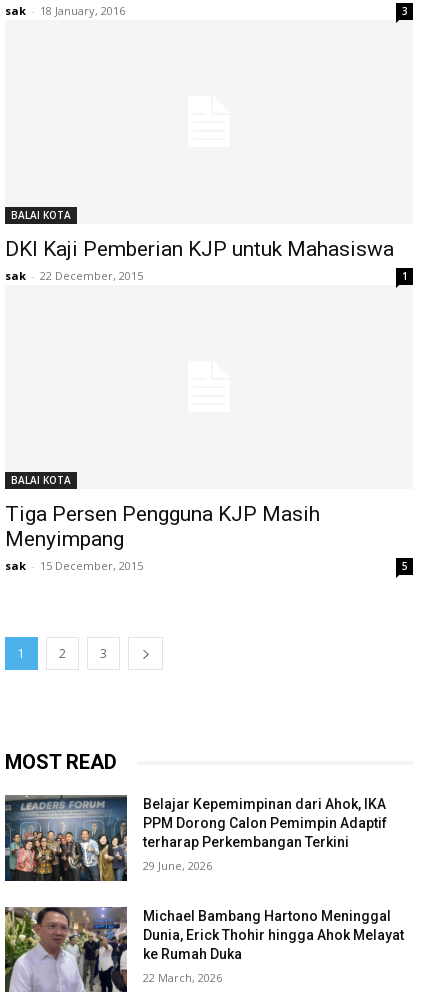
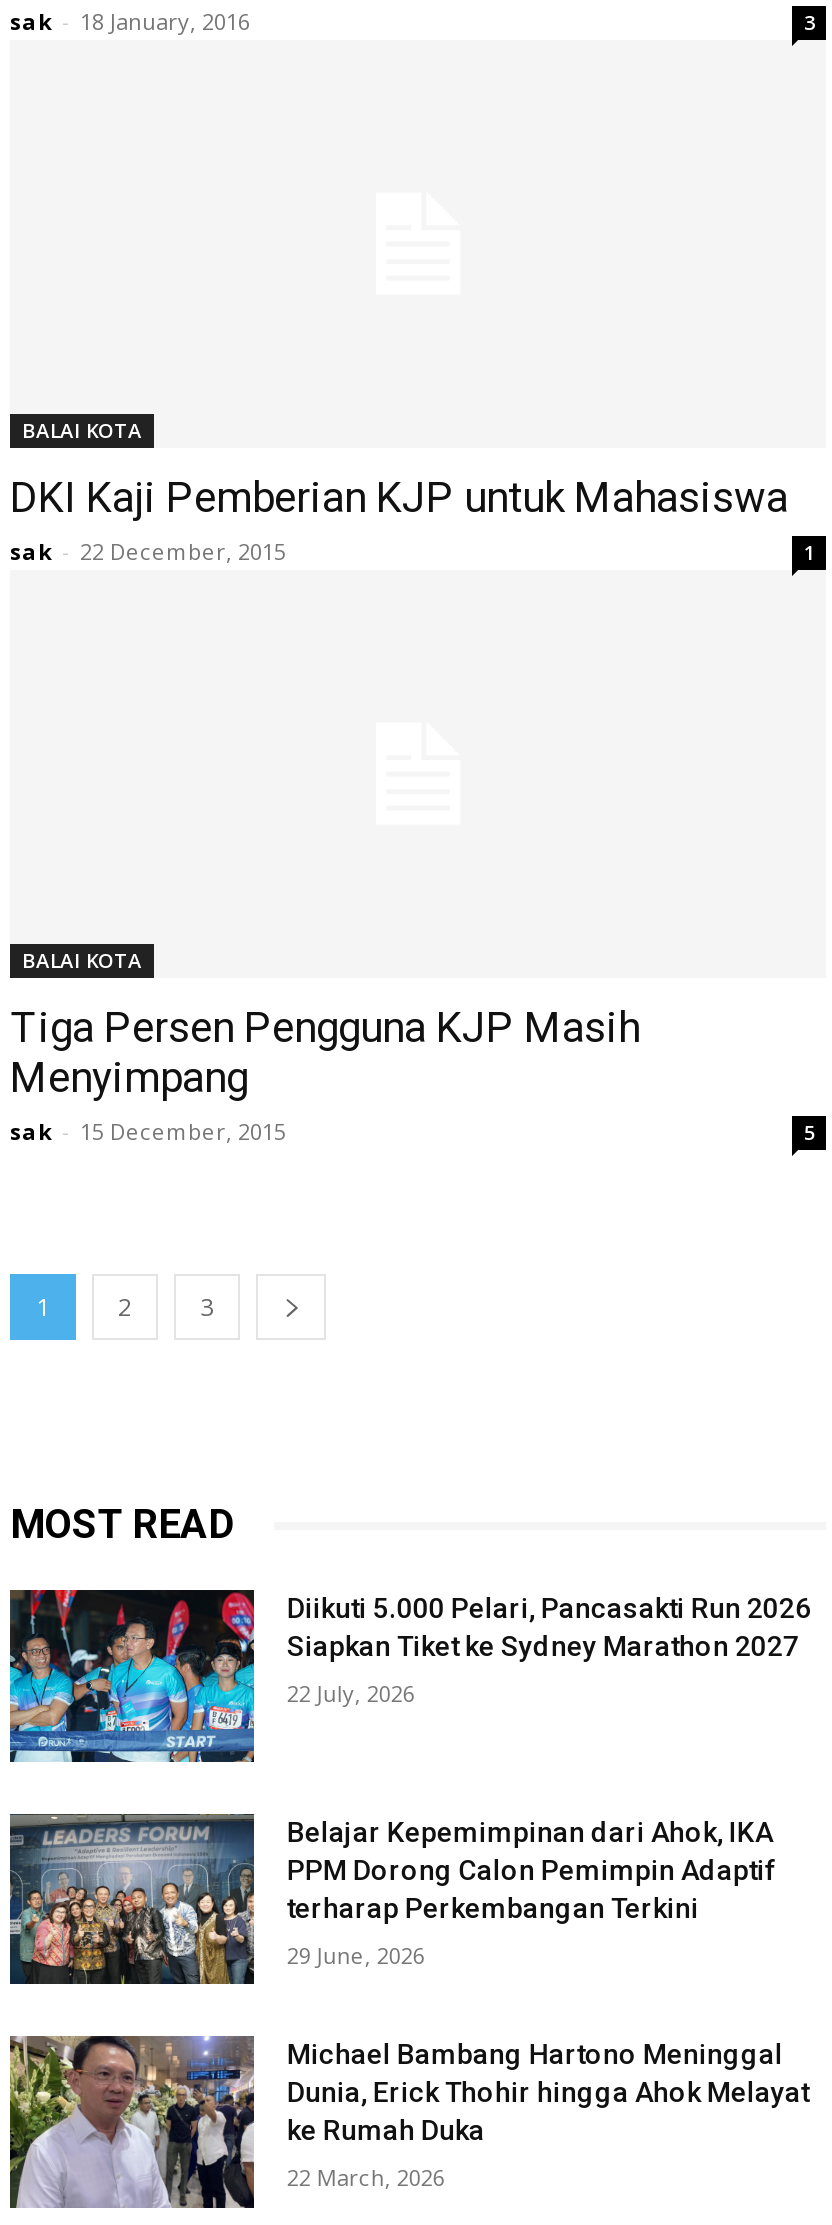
+ [image]
+ Diikuti 5.000 Pelari, Pancasakti Run 2026
+ Siapkan Tiket ke Sydney Marathon 2027
+ 22 July, 2026
